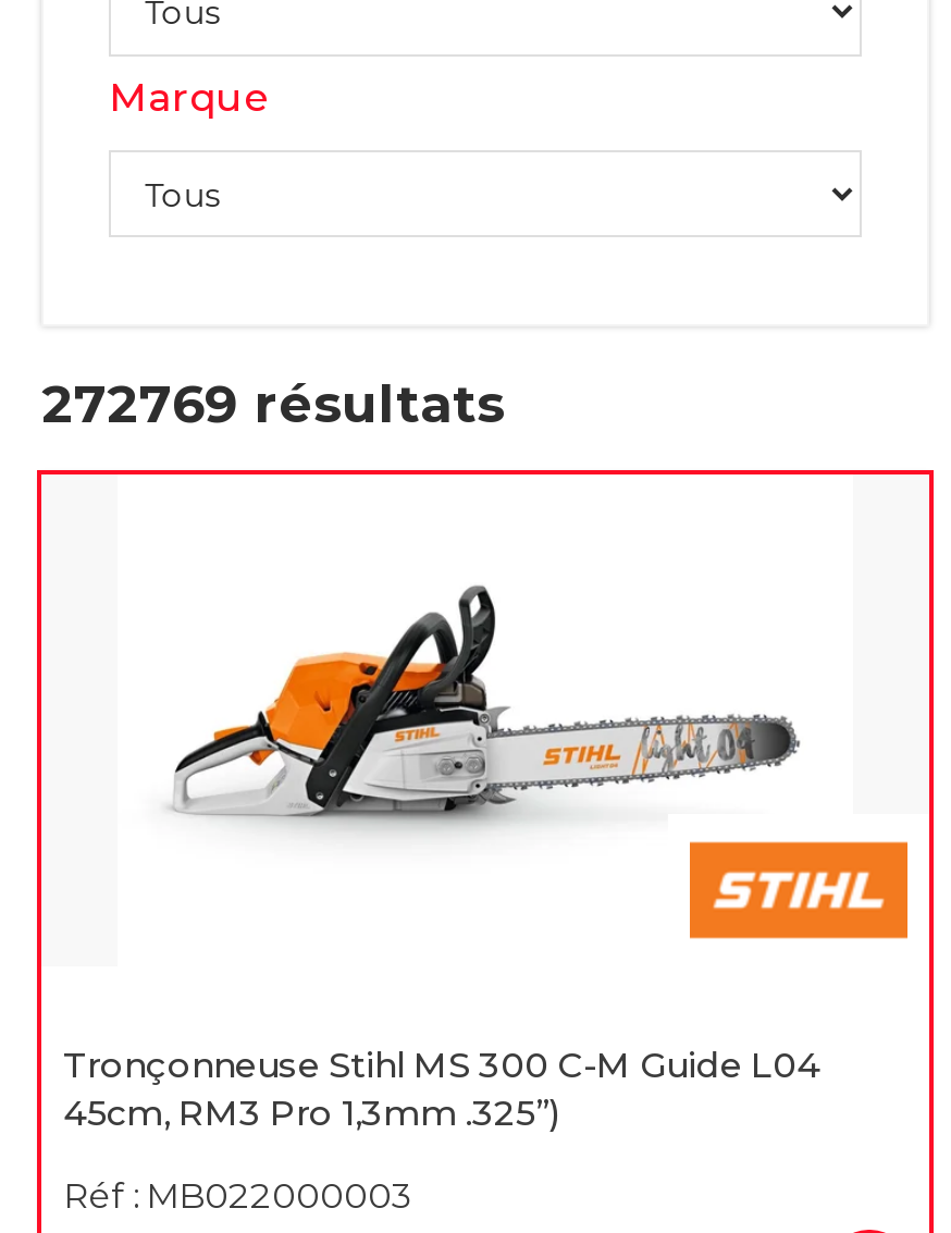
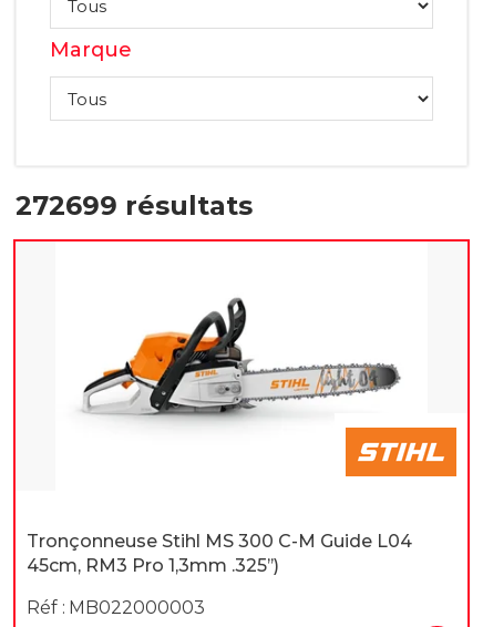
- 272769 résultats
+ 272699 résultats
